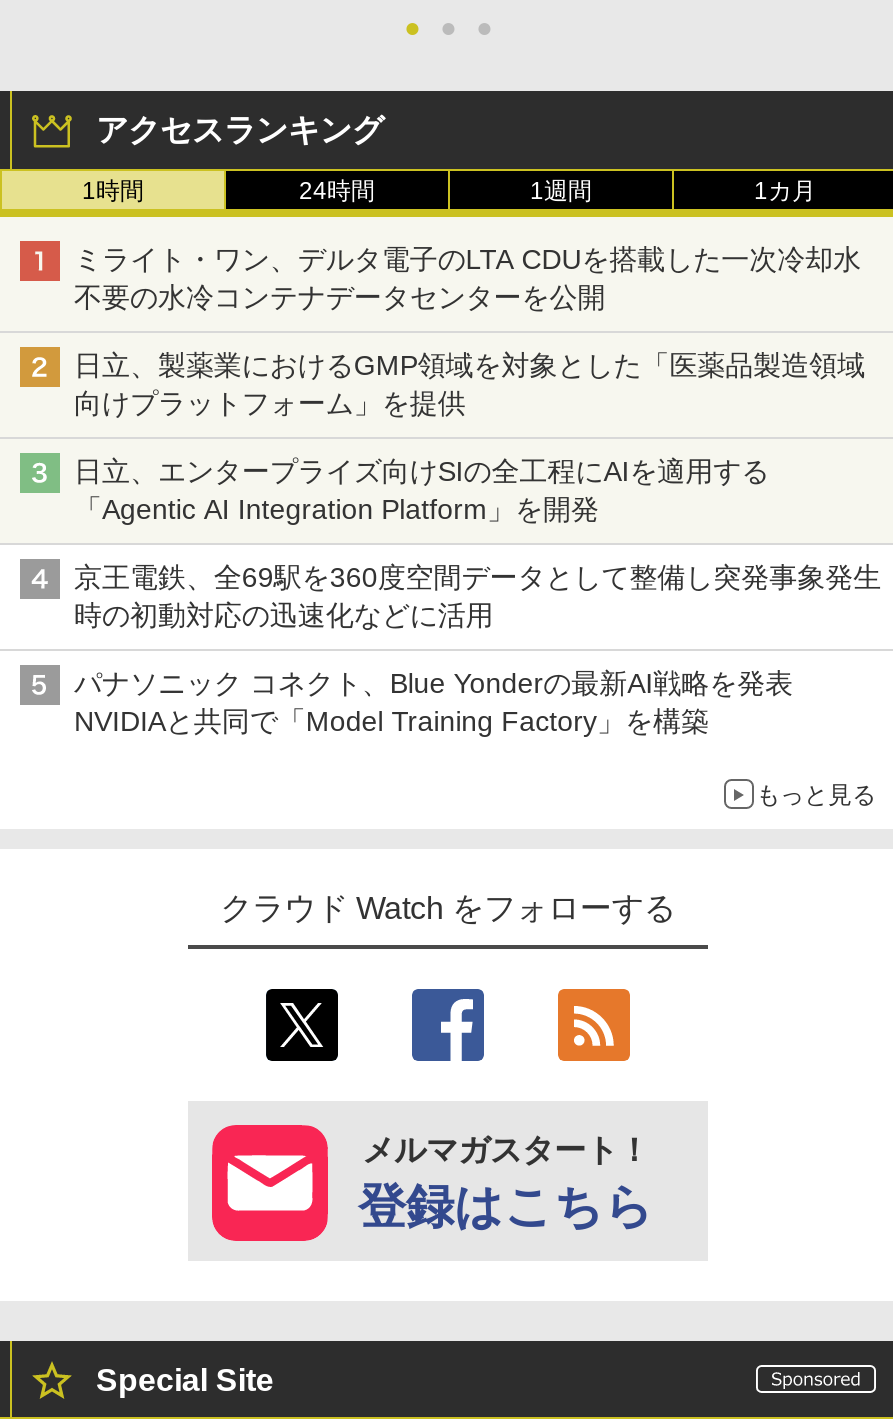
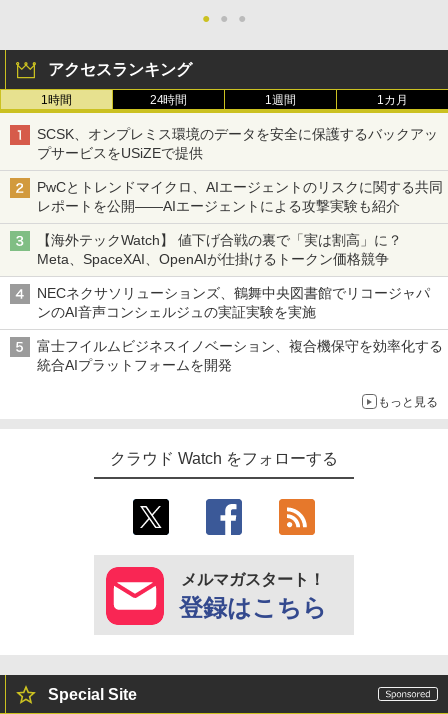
- ミライト・ワン、デルタ電子のLTA CDUを搭載した一次冷却水
- 不要の水冷コンテナデータセンターを公開
+ SCSK、オンプレミス環境のデータを安全に保護するバックアッ
+ プサービスをUSiZEで提供

- 日立、製薬業におけるGMP領域を対象とした「医薬品製造領域
- 向けプラットフォーム」を提供
+ PwCとトレンドマイクロ、AIエージェントのリスクに関する共同
+ レポートを公開――AIエージェントによる攻撃実験も紹介

- 日立、エンタープライズ向けSIの全工程にAIを適用する
- 「Agentic AI Integration Platform」を開発
+ 【海外テックWatch】 値下げ合戦の裏で「実は割高」に？
+ Meta、SpaceXAI、OpenAIが仕掛けるトークン価格競争

- 京王電鉄、全69駅を360度空間データとして整備し突発事象発生
- 時の初動対応の迅速化などに活用
+ NECネクサソリューションズ、鶴舞中央図書館でリコージャパ
+ ンのAI音声コンシェルジュの実証実験を実施

- パナソニック コネクト、Blue Yonderの最新AI戦略を発表
- NVIDIAと共同で「Model Training Factory」を構築
+ 富士フイルムビジネスイノベーション、複合機保守を効率化する
+ 統合AIプラットフォームを開発
